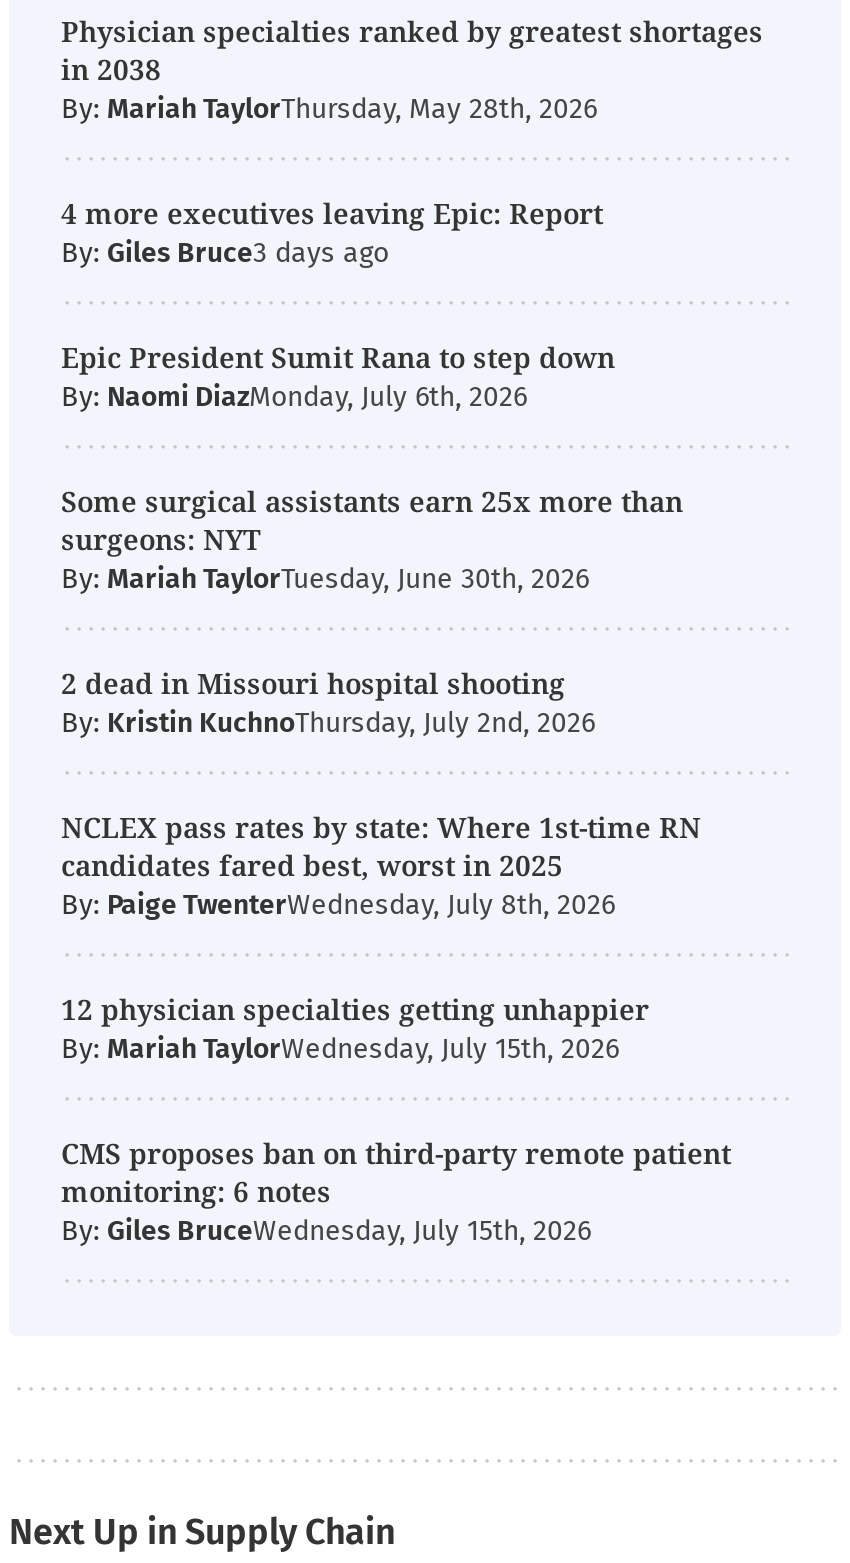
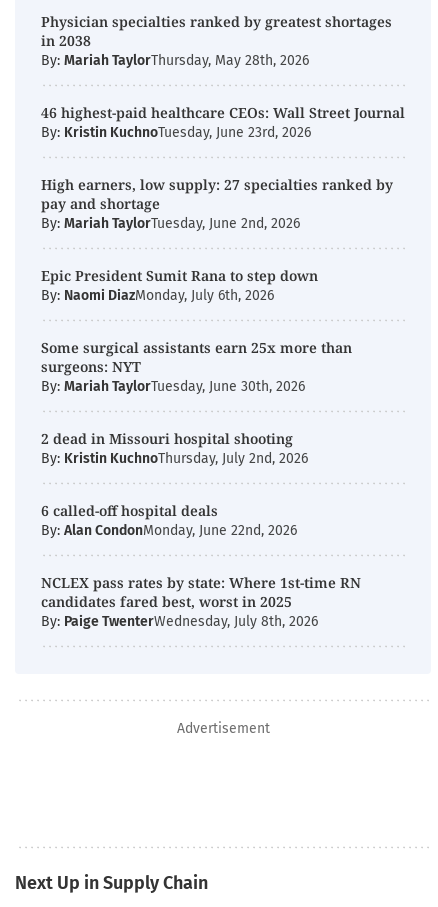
- 4 more executives leaving Epic: Report
- By: Giles Bruce
+ 46 highest-paid healthcare CEOs: Wall Street Journal
+ By: Kristin KuchnoTuesday, June 23rd, 2026
+ High earners, low supply: 27 specialties ranked by
+ pay and shortage
+ By: Mariah TaylorTuesday, June 2nd, 2026

+ 6 called-off hospital deals
+ By: Alan CondonMonday, June 22nd, 2026

moved down: NCLEX pass rates by state: Where 1st-time RN | candidates fared best, worst in 2025 | By: Paige TwenterWednesday, July 8th, 2026

- 12 physician specialties getting unhappier
- By: Mariah TaylorWednesday, July 15th, 2026
- CMS proposes ban on third-party remote patient
- monitoring: 6 notes
- By: Giles BruceWednesday, July 15th, 2026
+ Advertisement
